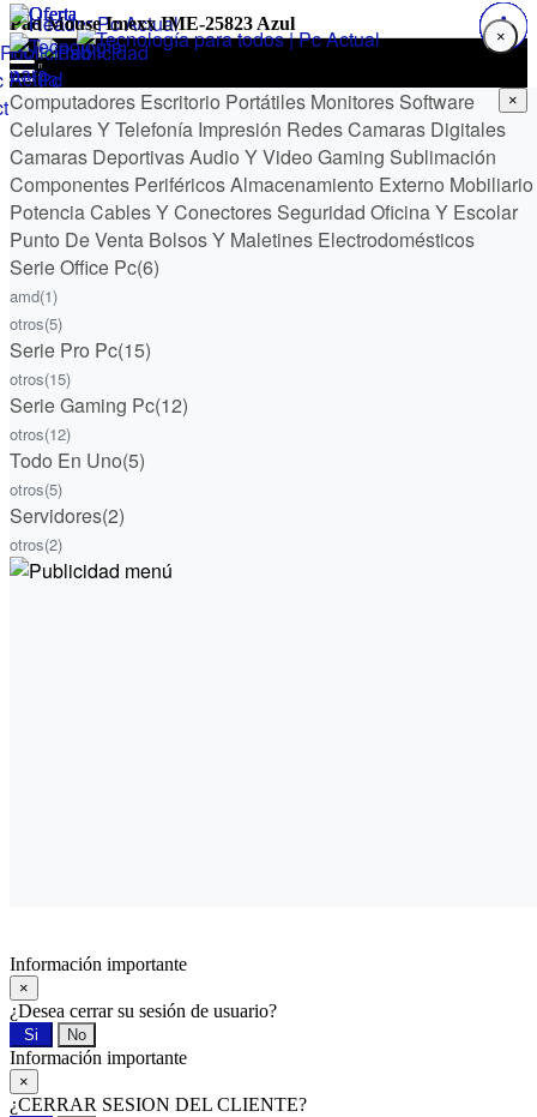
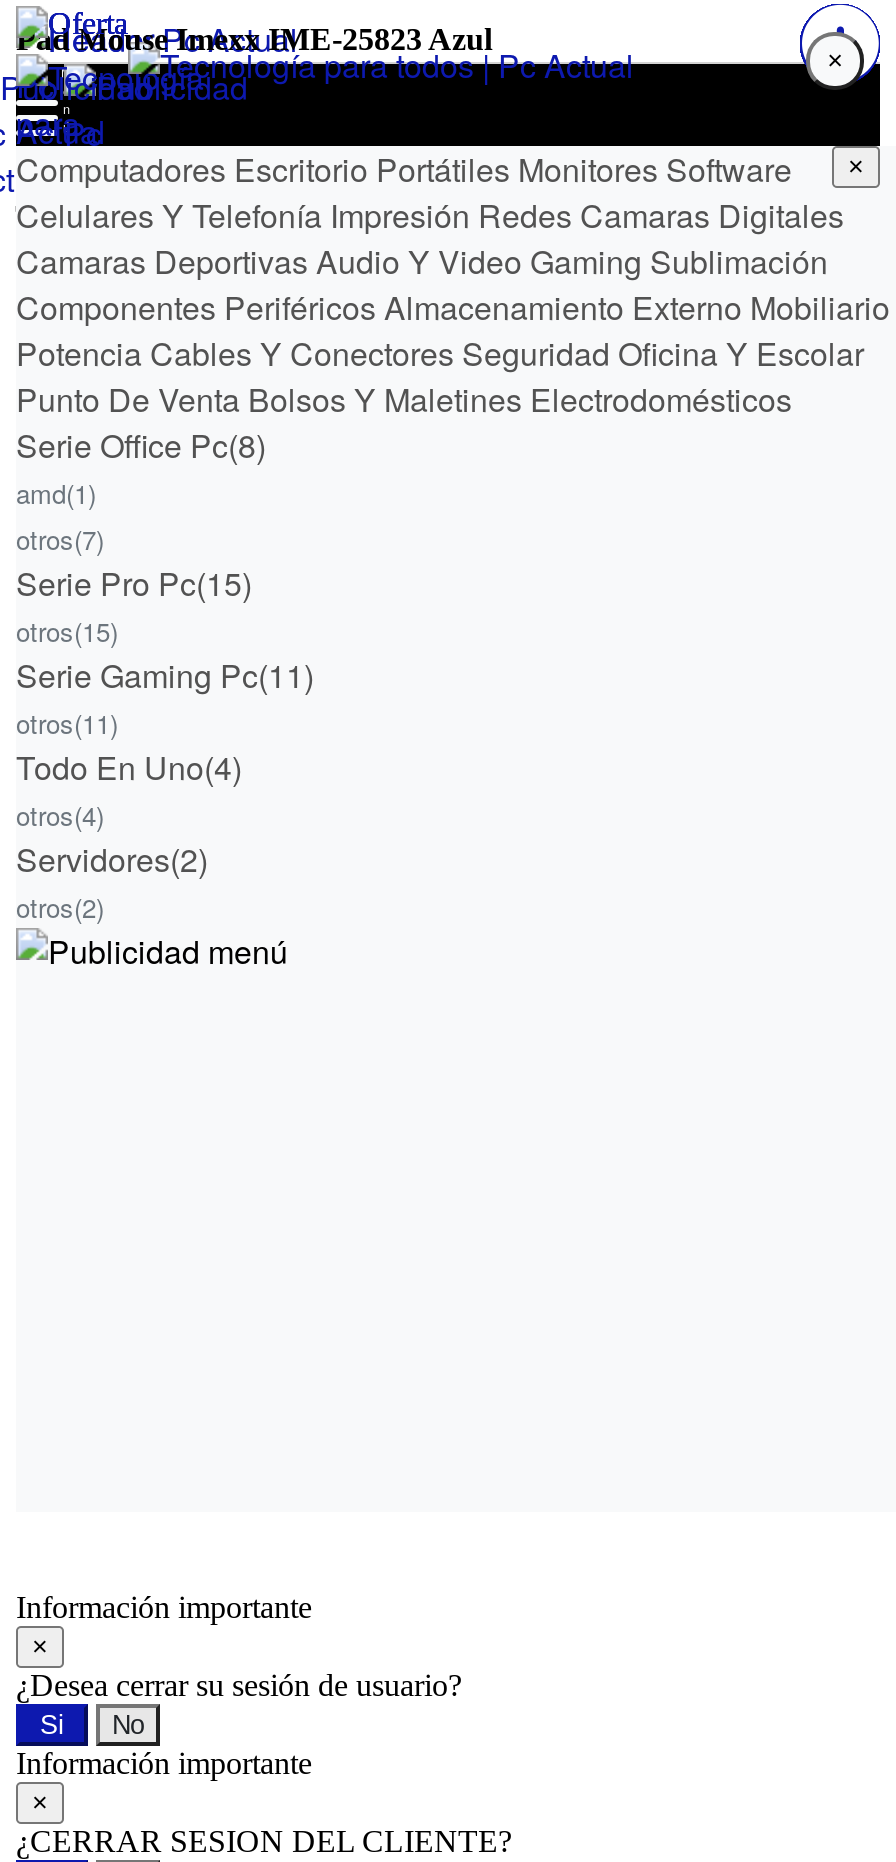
- Serie Office Pc(6)
+ Serie Office Pc(8)

- otros(5)
+ otros(7)

- Serie Gaming Pc(12)
+ Serie Gaming Pc(11)

- otros(12)
+ otros(11)

- Todo En Uno(5)
+ Todo En Uno(4)

- otros(5)
+ otros(4)
